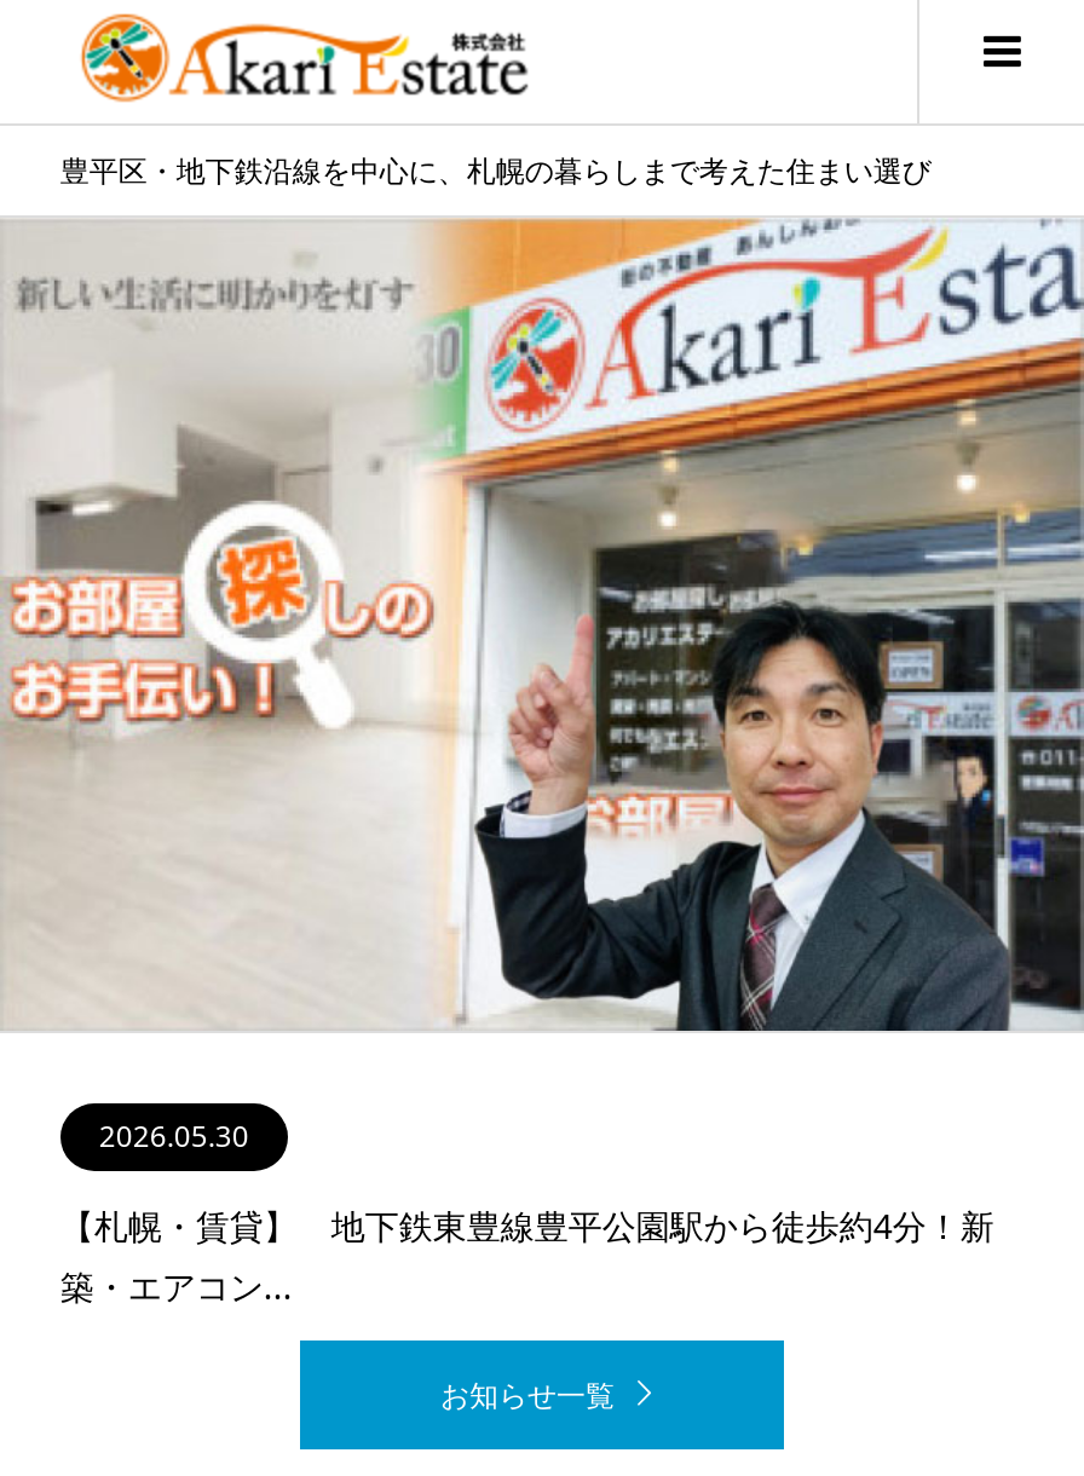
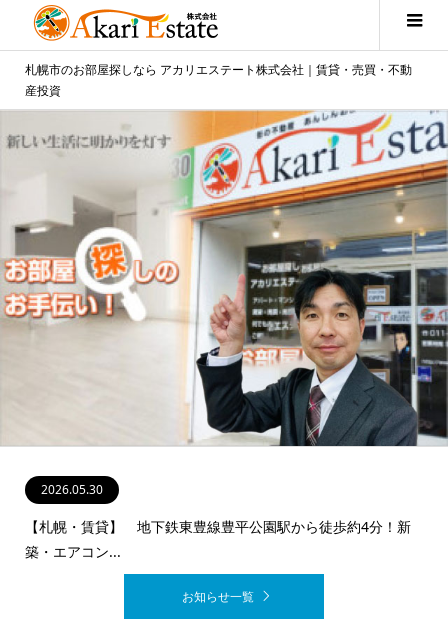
- 豊平区・地下鉄沿線を中心に、札幌の暮らしまで考えた住まい選び
+ 札幌市のお部屋探しなら アカリエステート株式会社｜賃貸・売買・不動
+ 産投資
